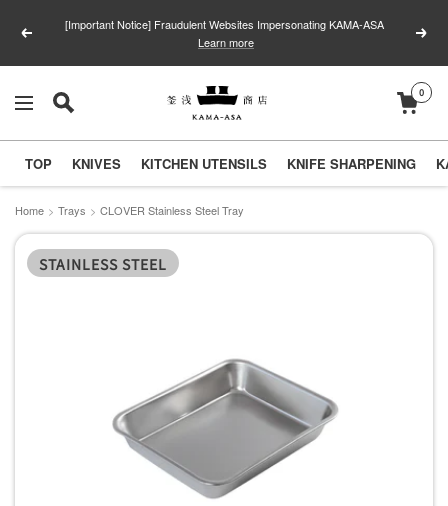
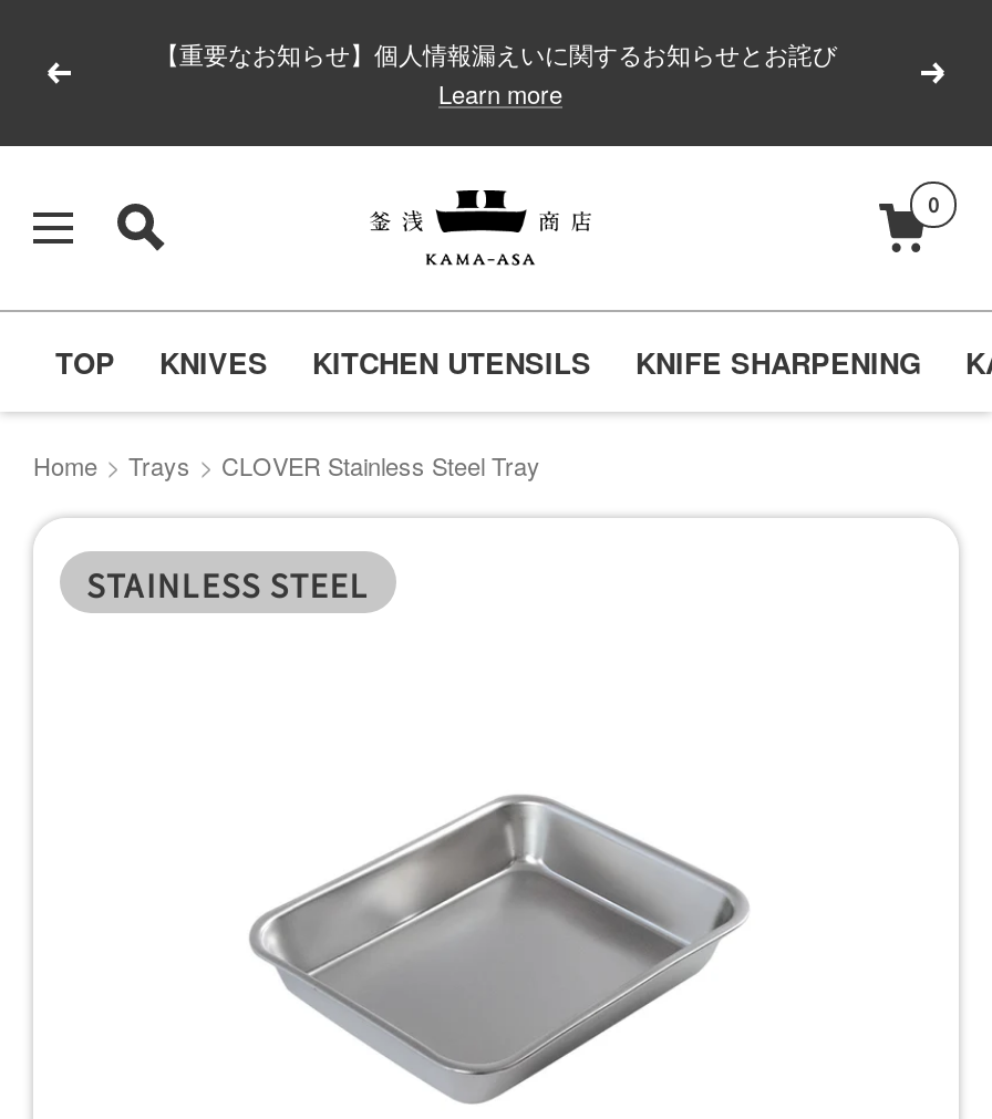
- [Important Notice] Fraudulent Websites Impersonating KAMA-ASA
+ 【重要なお知らせ】個人情報漏えいに関するお知らせとお詫び
